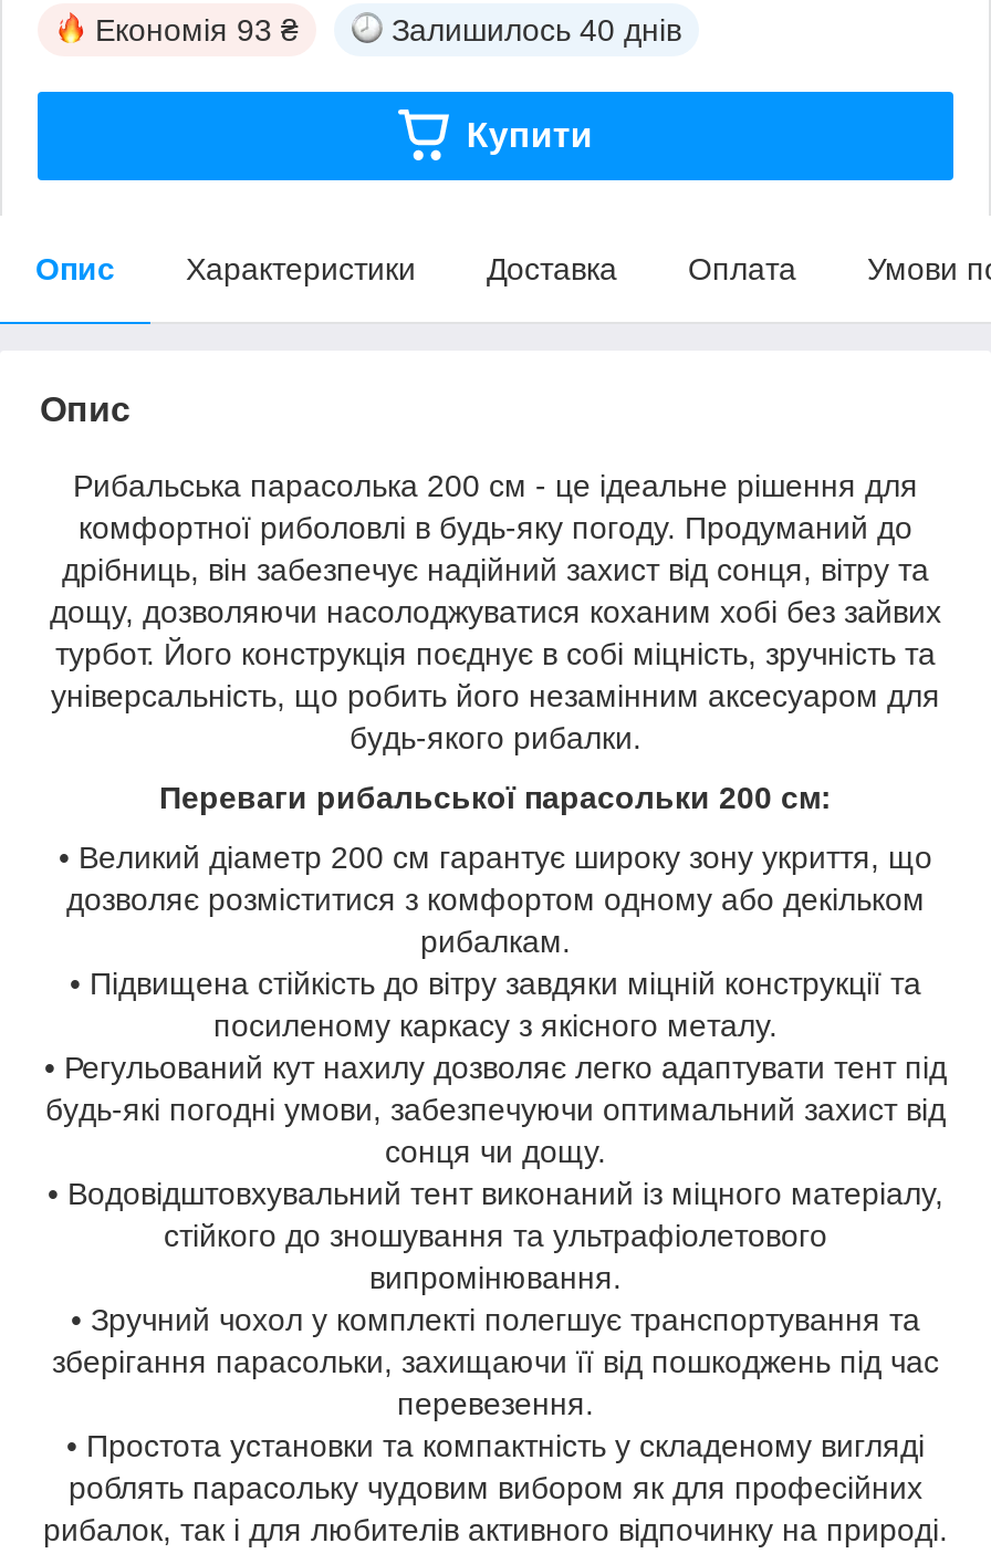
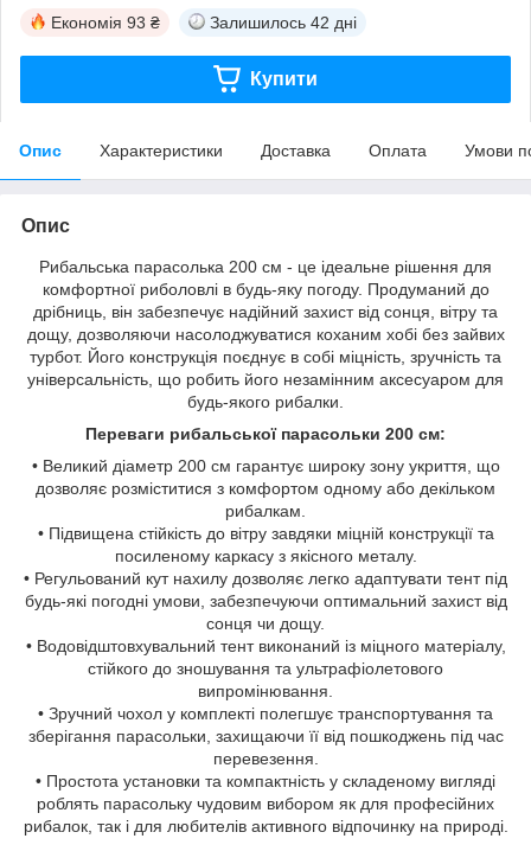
- Залишилось 40 днів
+ Залишилось 42 дні
